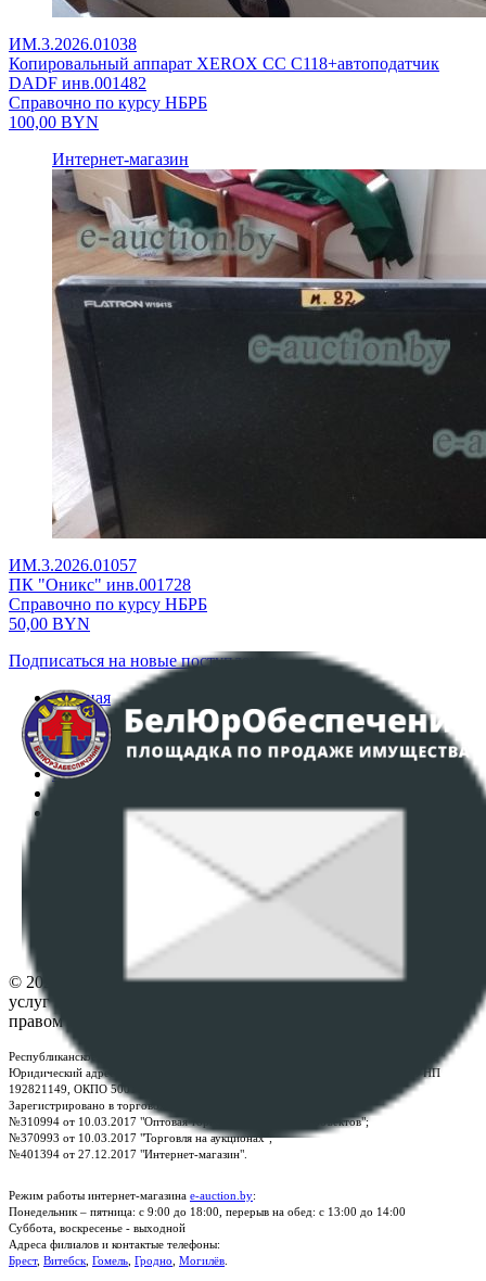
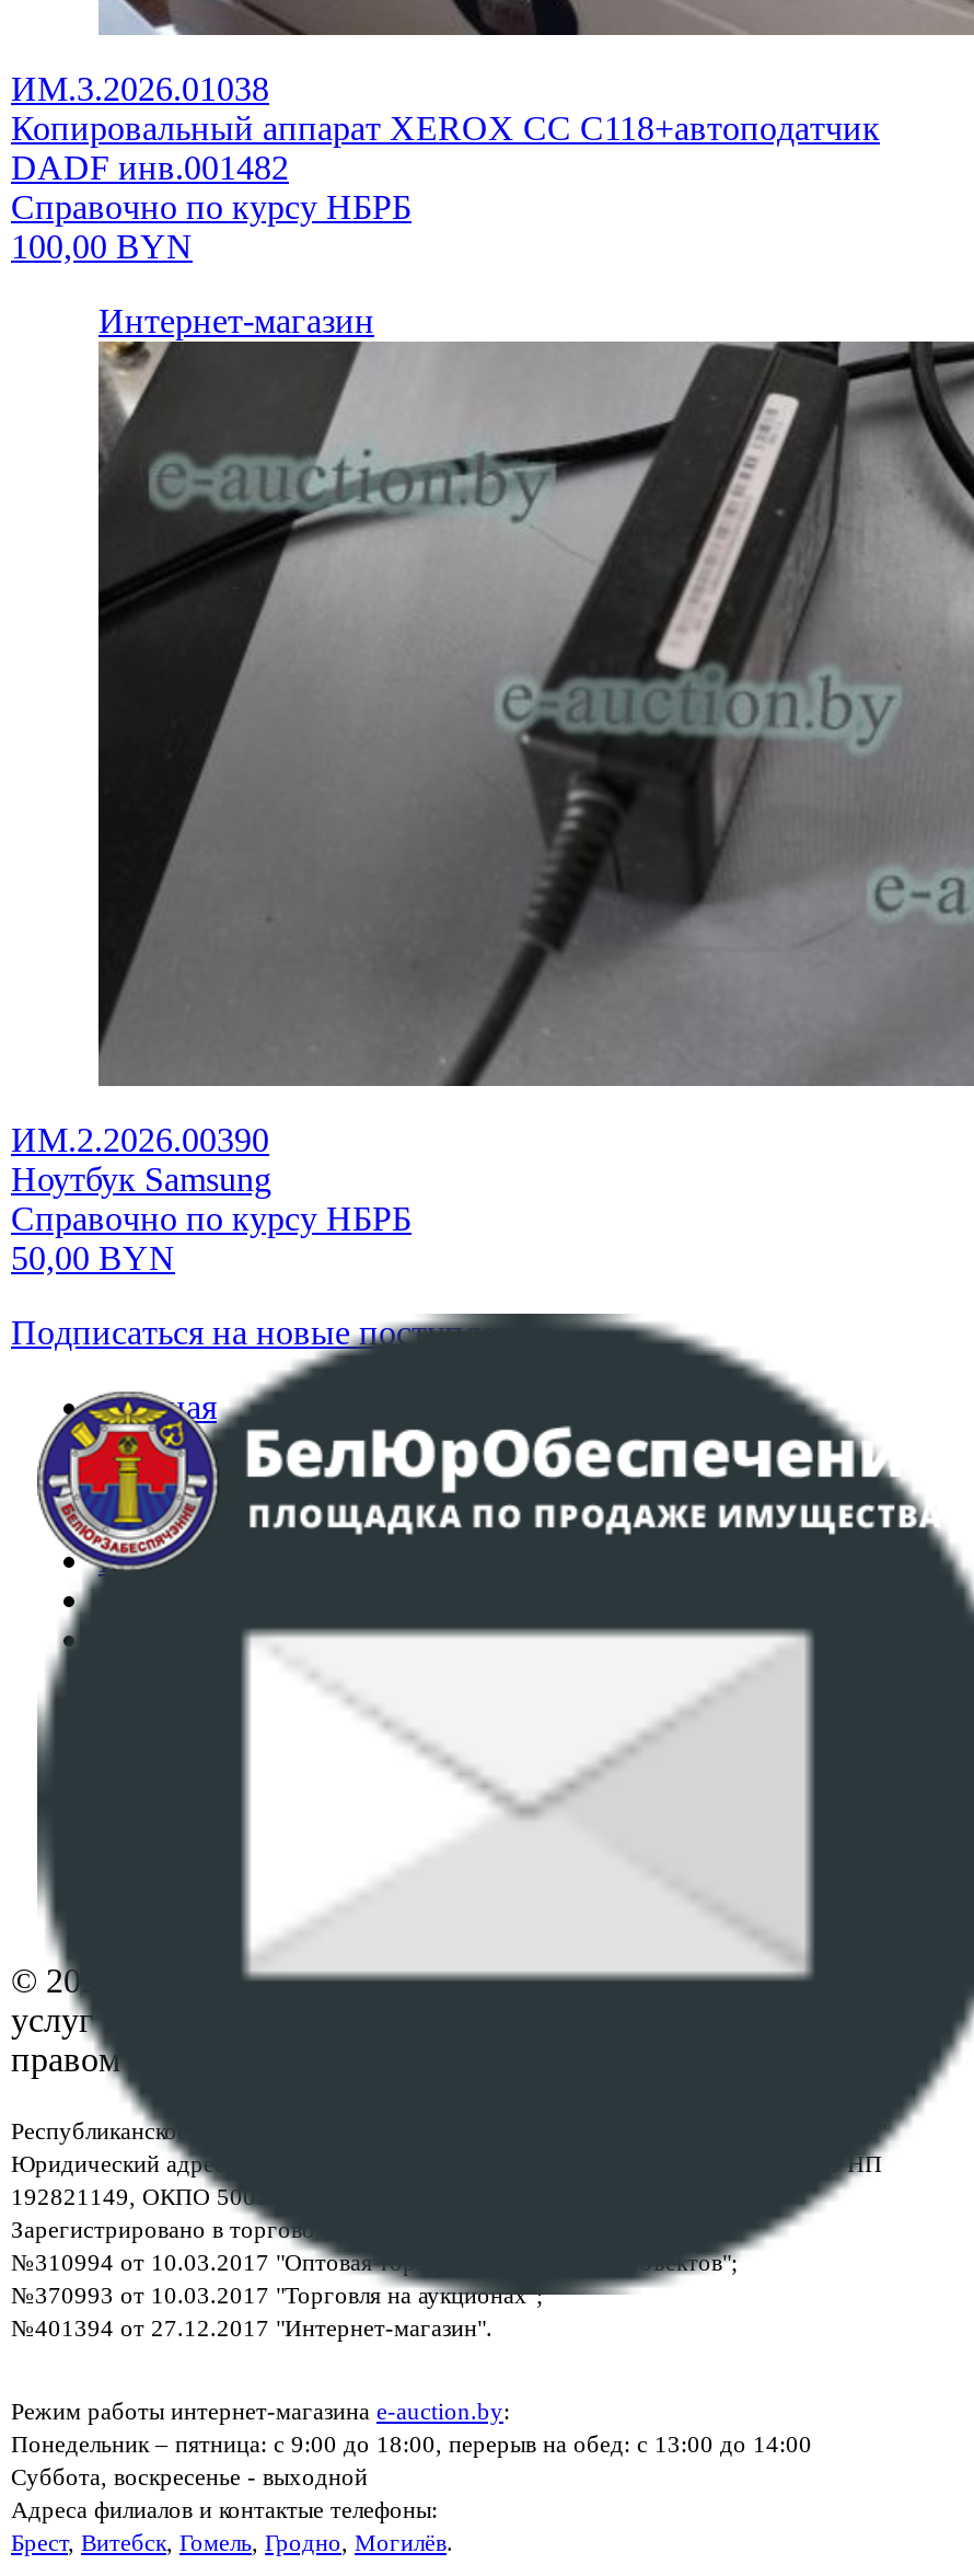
- [image]
- ИМ.3.2026.01057
- ПК "Оникс" инв.001728
+ [image]
+ ИМ.2.2026.00390
+ Ноутбук Samsung
